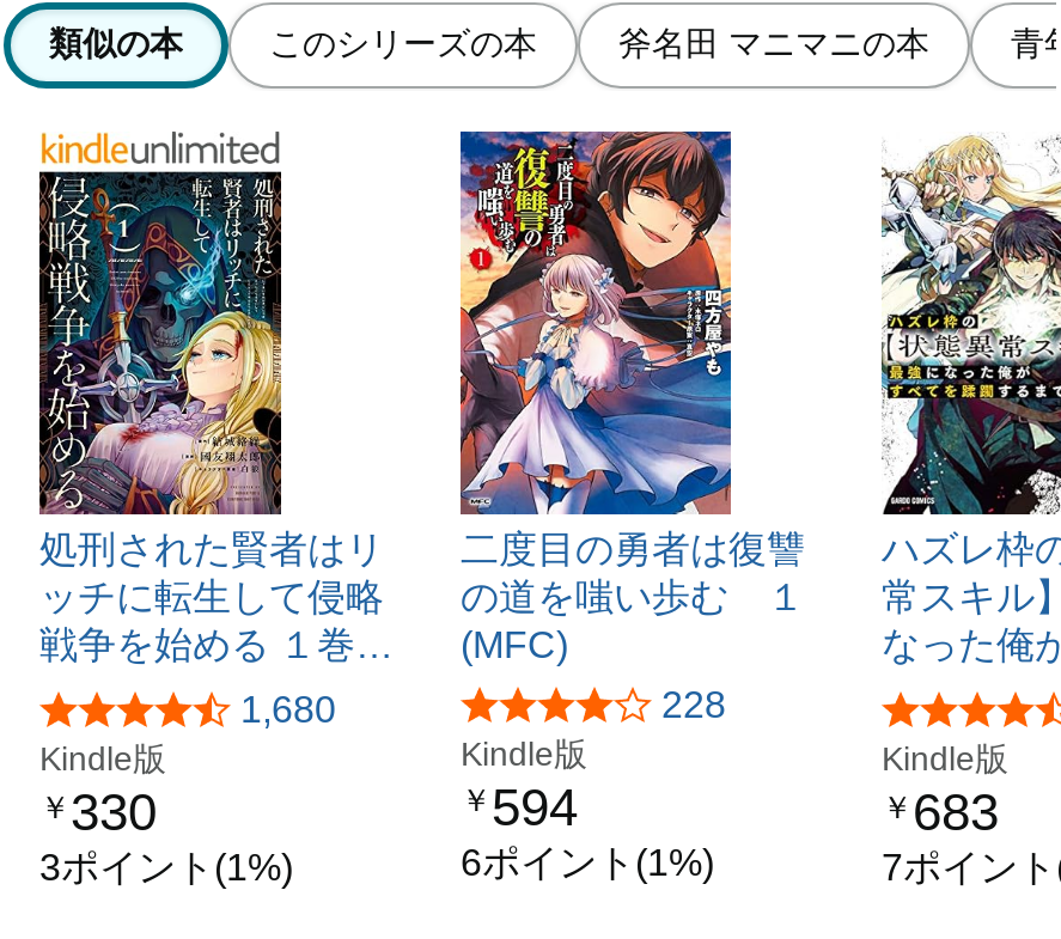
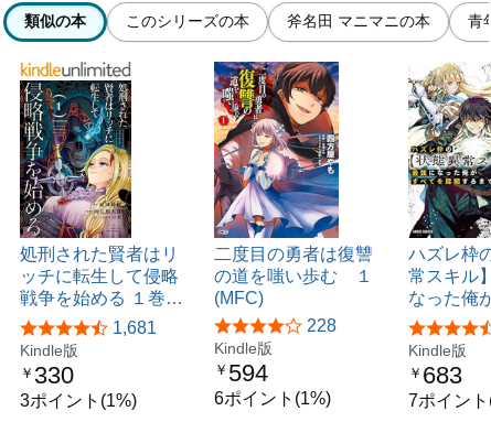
- 1,680
+ 1,681
